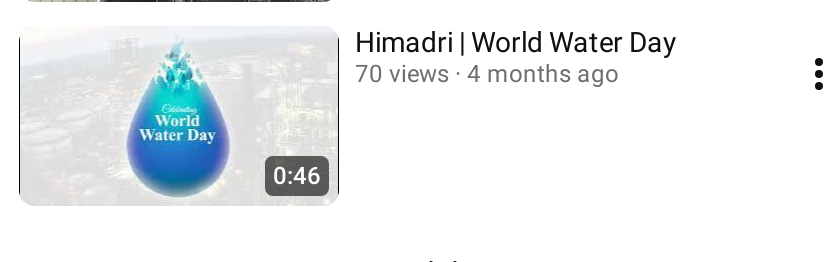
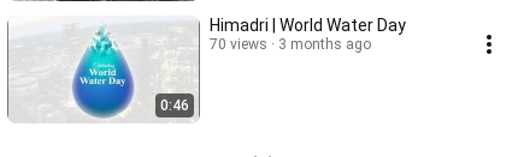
- 70 views 4 months ago
+ 70 views 3 months ago
